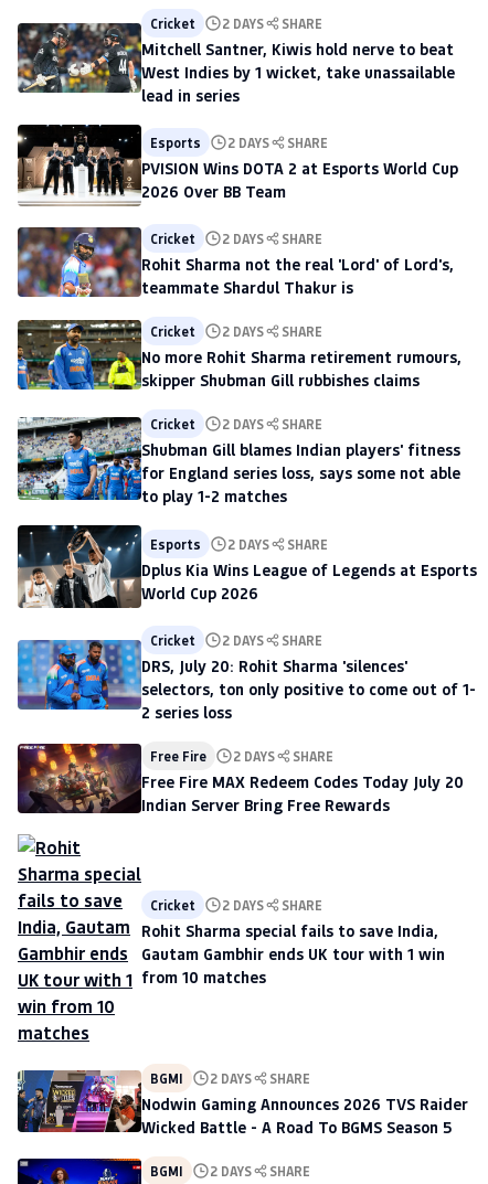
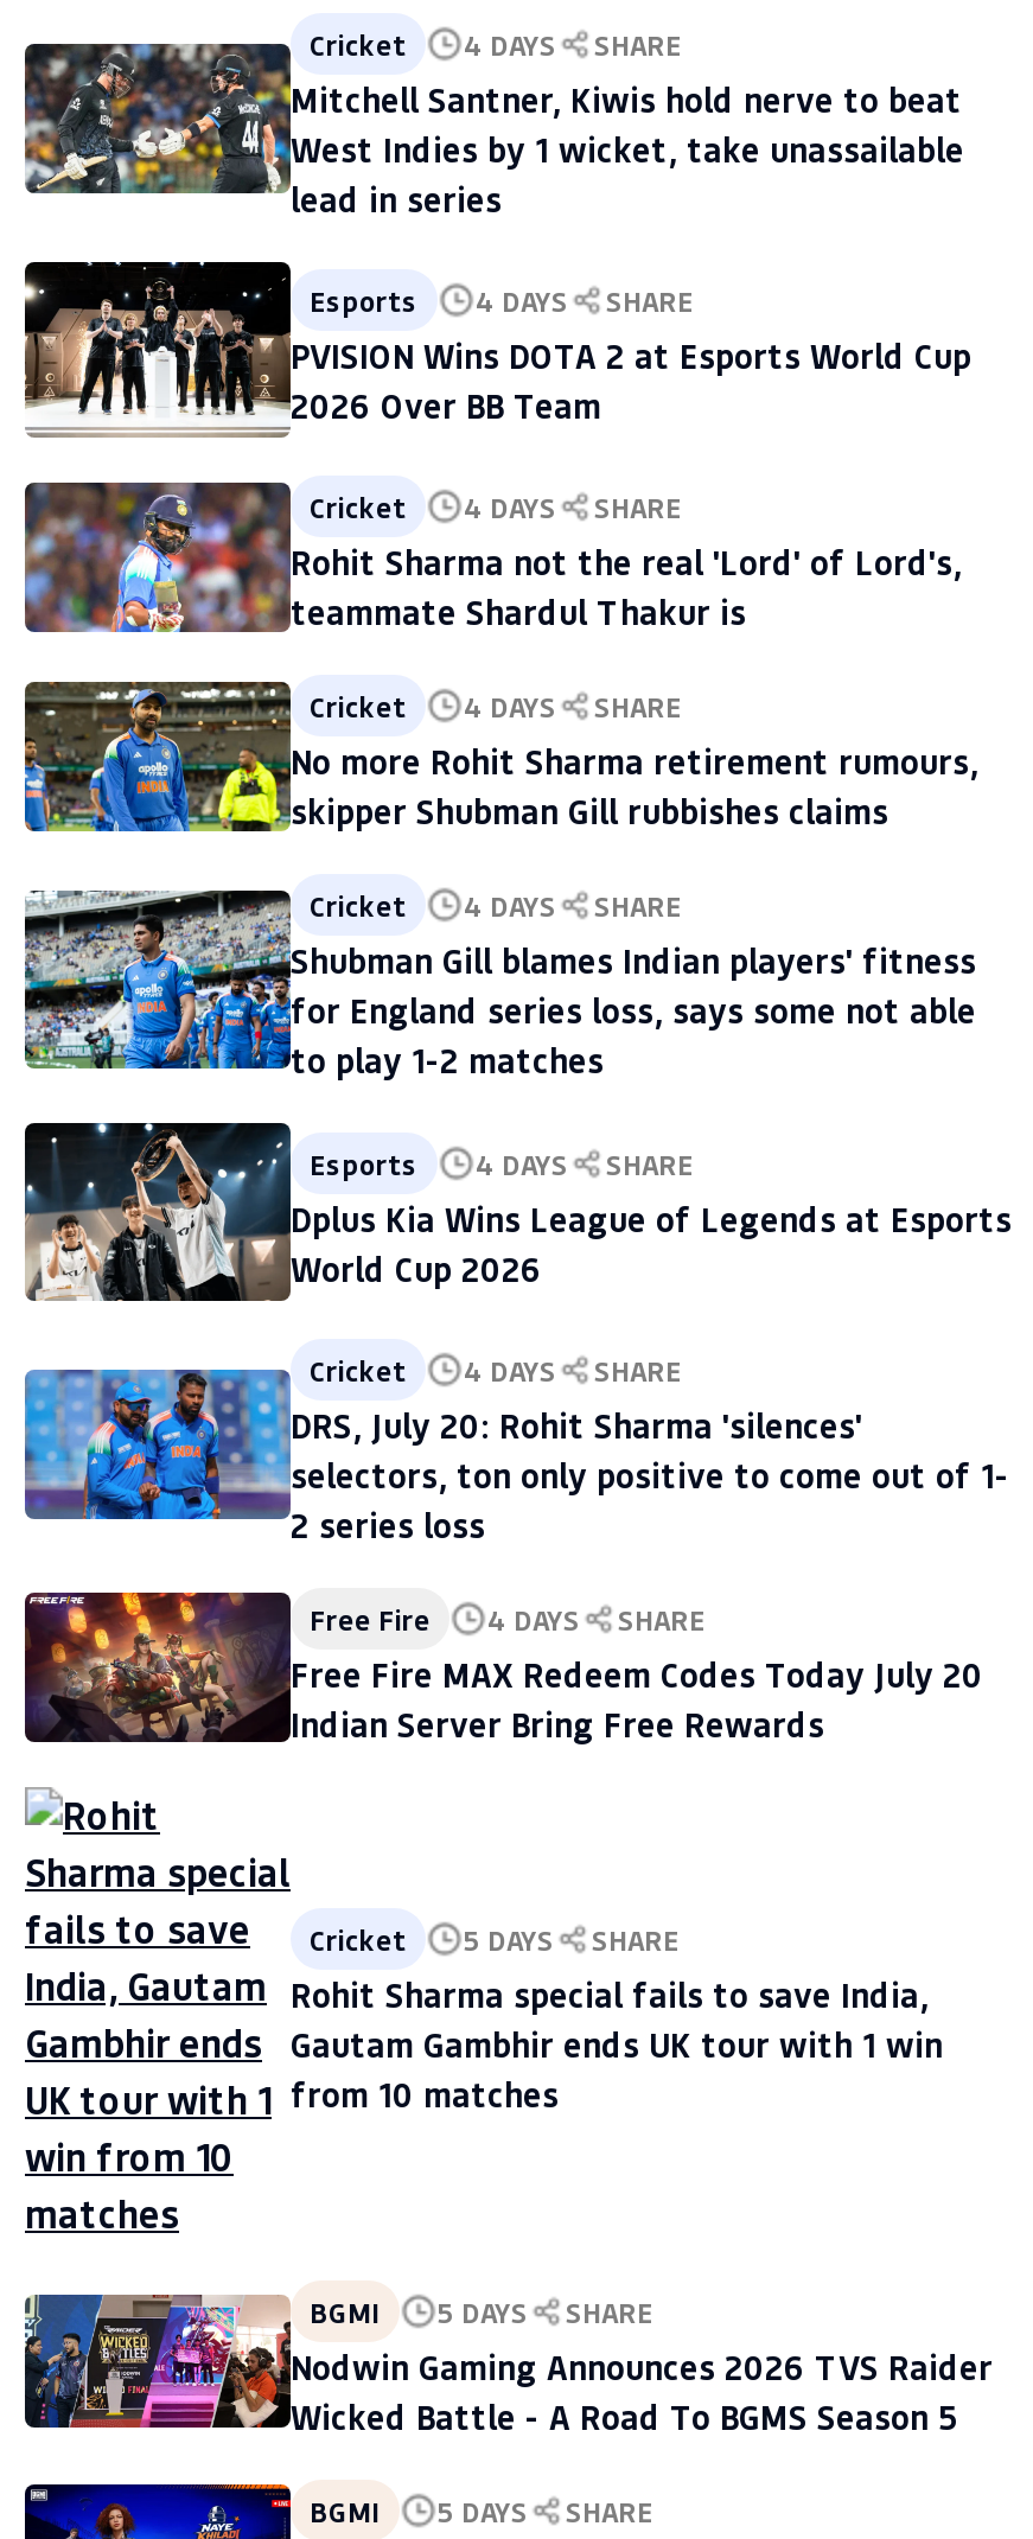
- Cricket 2 DAYS SHARE
+ Cricket 4 DAYS SHARE

- Esports 2 DAYS SHARE
+ Esports 4 DAYS SHARE

- Cricket 2 DAYS SHARE
+ Cricket 4 DAYS SHARE

- Cricket 2 DAYS SHARE
+ Cricket 4 DAYS SHARE

- Cricket 2 DAYS SHARE
+ Cricket 4 DAYS SHARE

- Esports 2 DAYS SHARE
+ Esports 4 DAYS SHARE

- Cricket 2 DAYS SHARE
+ Cricket 4 DAYS SHARE

- Free Fire 2 DAYS SHARE
+ Free Fire 4 DAYS SHARE

- Cricket 2 DAYS SHARE
+ Cricket 5 DAYS SHARE

- BGMI 2 DAYS SHARE
+ BGMI 5 DAYS SHARE

- BGMI 2 DAYS SHARE
+ BGMI 5 DAYS SHARE
